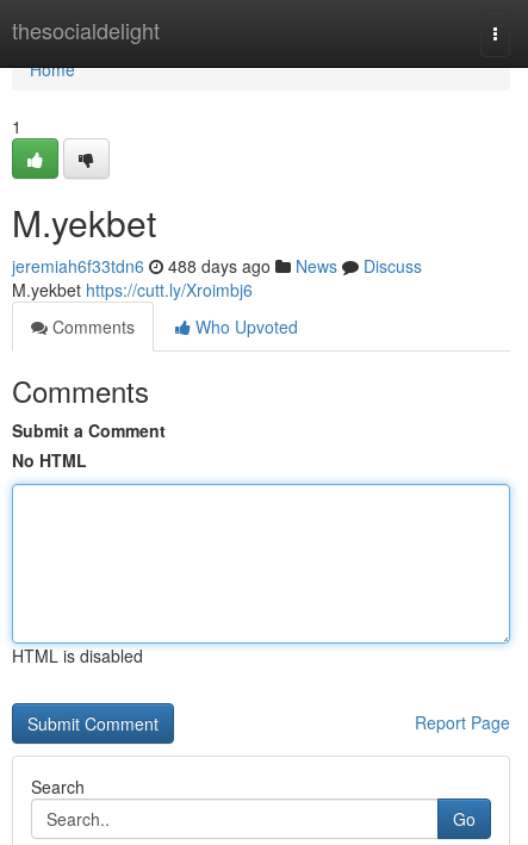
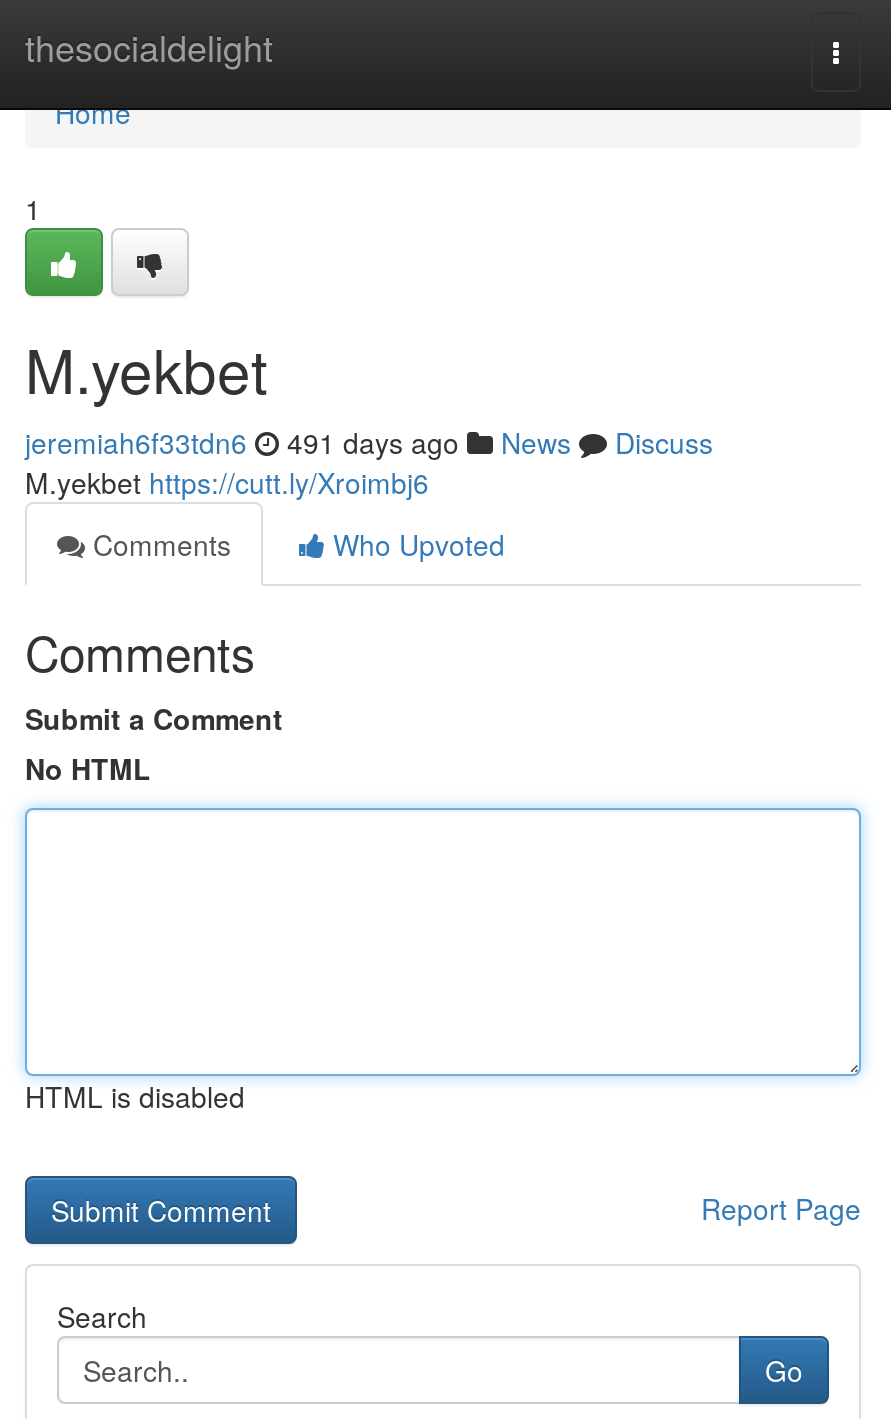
- jeremiah6f33tdn6 488 days ago News Discuss
+ jeremiah6f33tdn6 491 days ago News Discuss
